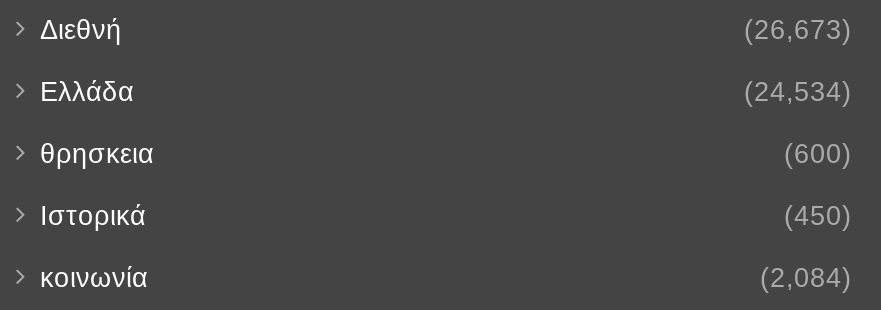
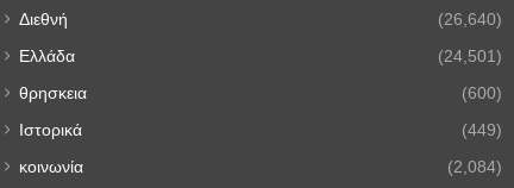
- (26,673)
+ (26,640)

- (24,534)
+ (24,501)

- (450)
+ (449)
